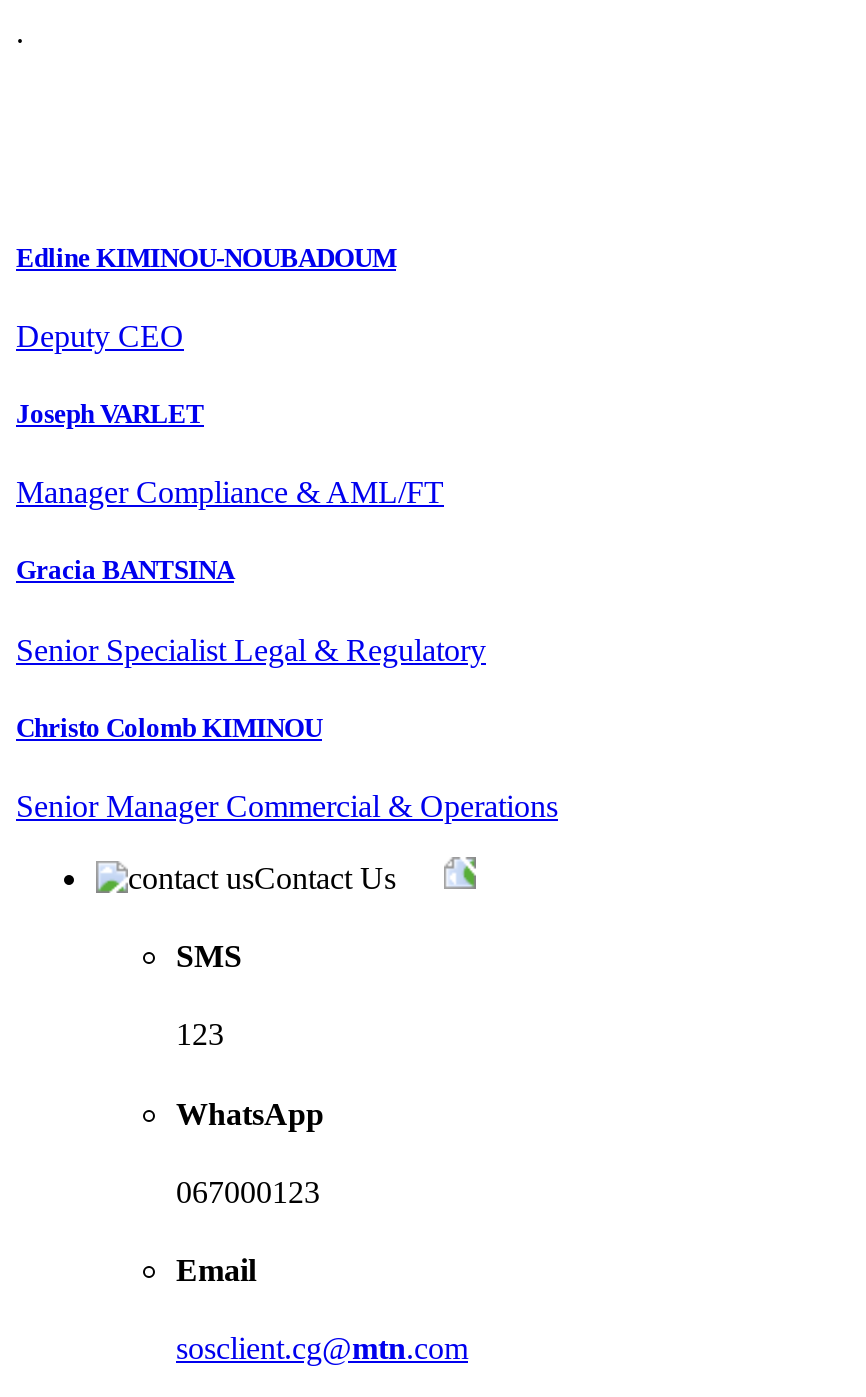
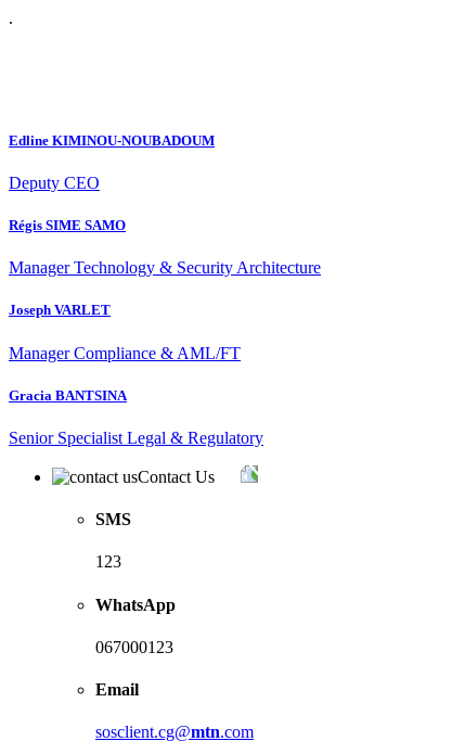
+ Régis SIME SAMO
+ Manager Technology & Security Architecture

moved down: Joseph VARLET | Manager Compliance & AML/FT | Gracia BANTSINA | Senior Specialist Legal & Regulatory

- Christo Colomb KIMINOU
- Senior Manager Commercial & Operations
